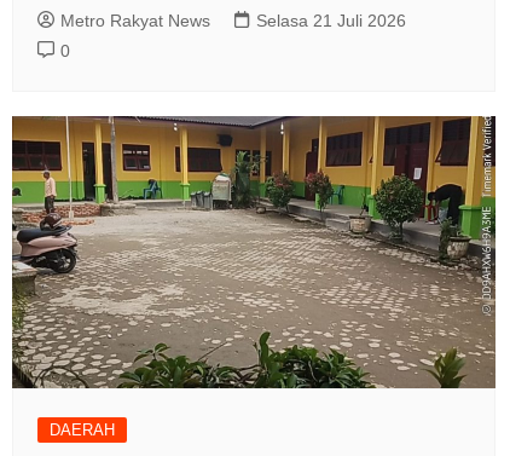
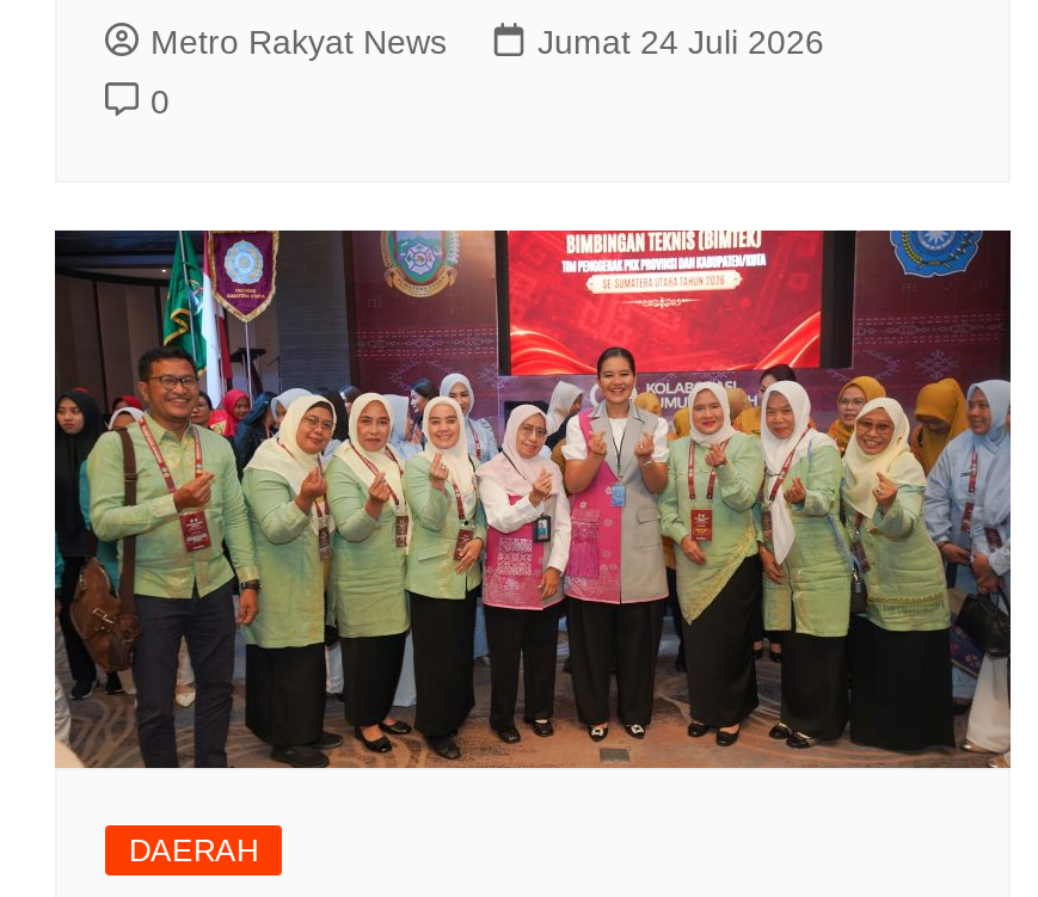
- Selasa 21 Juli 2026
+ Jumat 24 Juli 2026

- [image]
+ [image]
